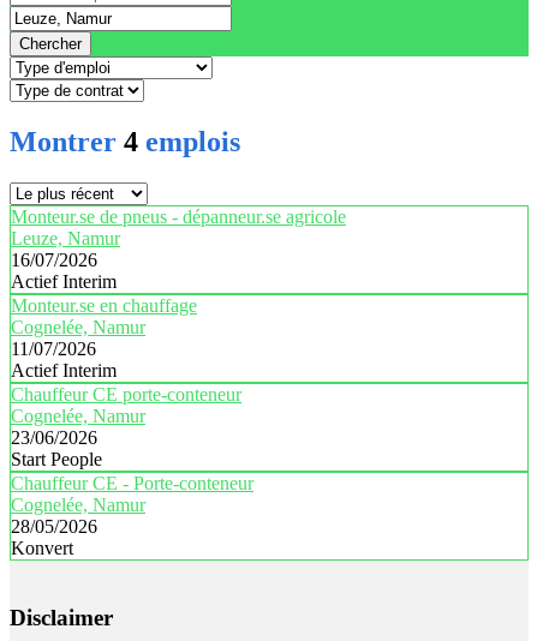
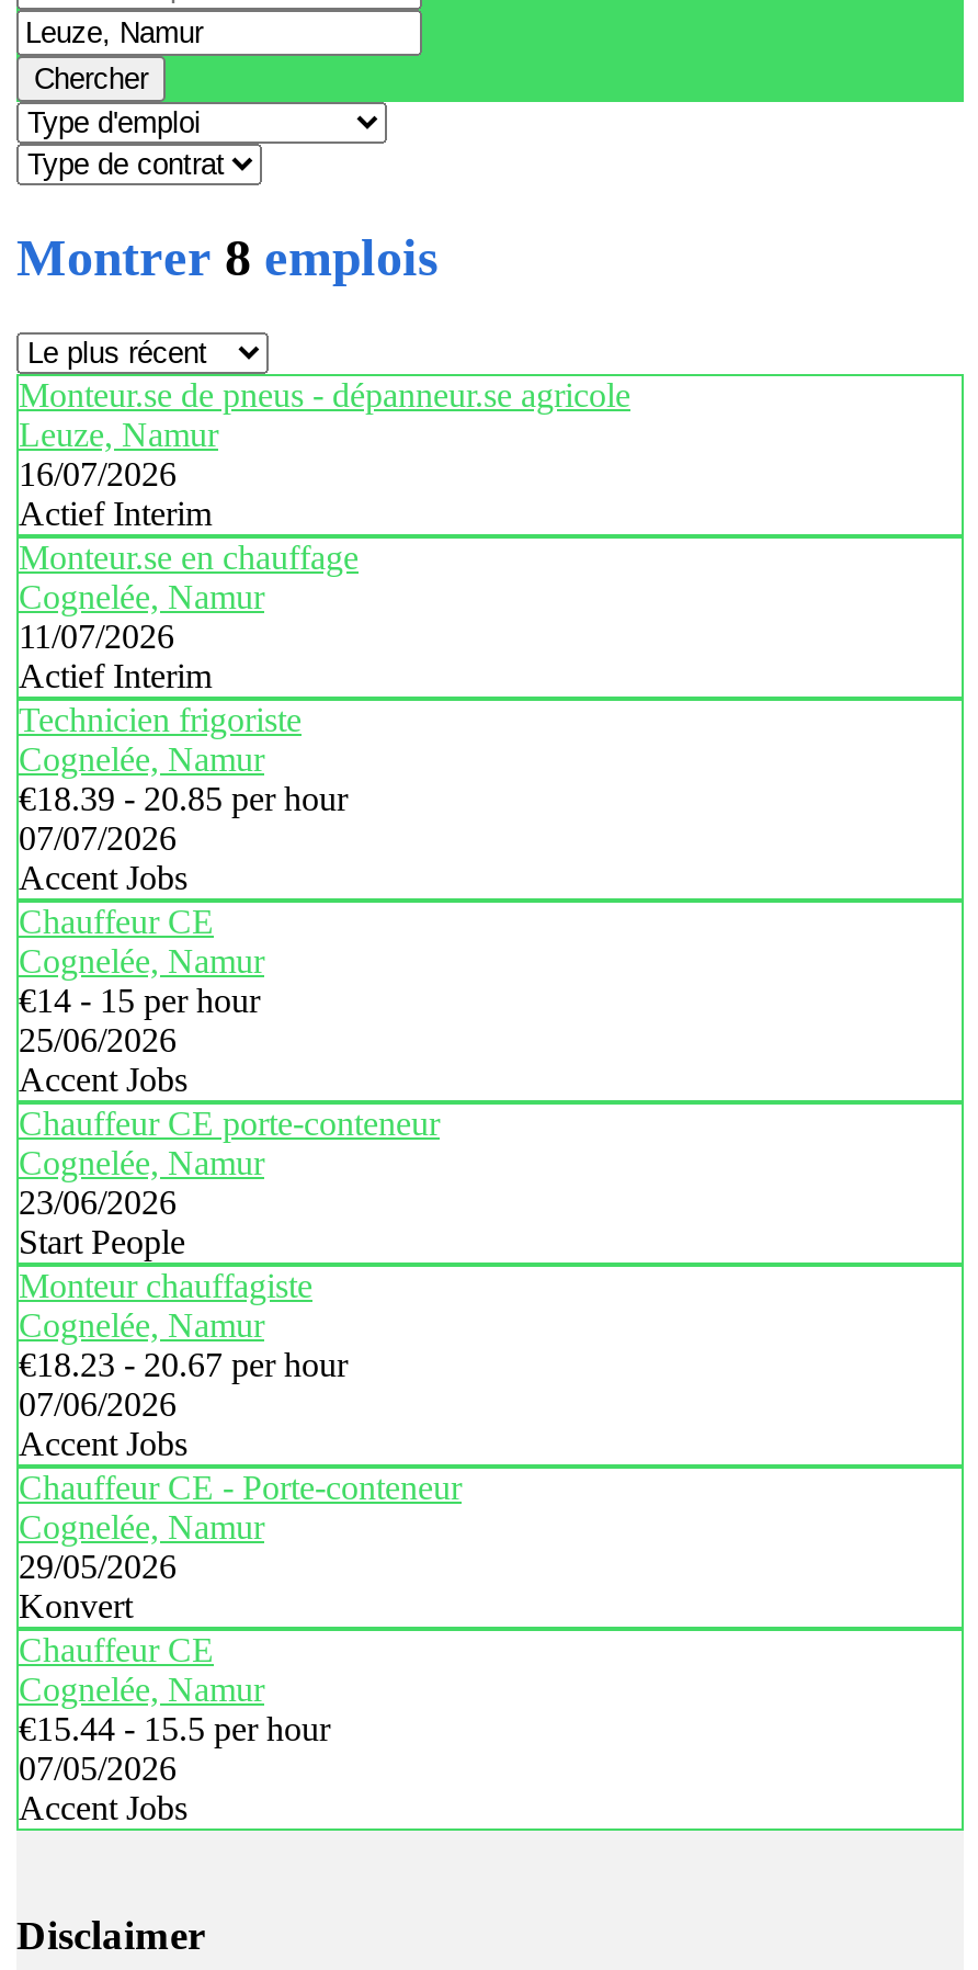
- Montrer 4 emplois
+ Montrer 8 emplois

+ Technicien frigoriste
+ Cognelée, Namur
+ €18.39 - 20.85 per hour
+ 07/07/2026
+ Accent Jobs
+ Chauffeur CE
+ Cognelée, Namur
+ €14 - 15 per hour
+ 25/06/2026
+ Accent Jobs

+ Monteur chauffagiste
+ Cognelée, Namur
+ €18.23 - 20.67 per hour
+ 07/06/2026
+ Accent Jobs

- 28/05/2026
+ 29/05/2026

+ Chauffeur CE
+ Cognelée, Namur
+ €15.44 - 15.5 per hour
+ 07/05/2026
+ Accent Jobs
